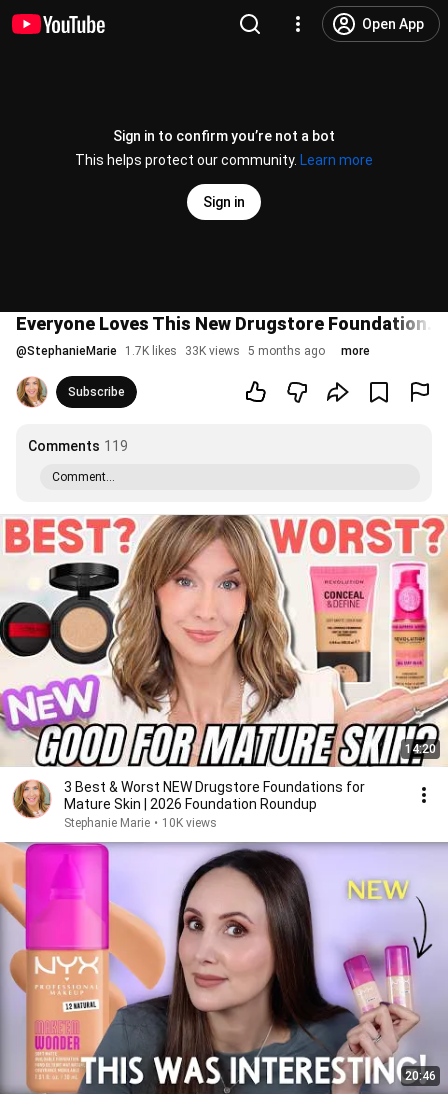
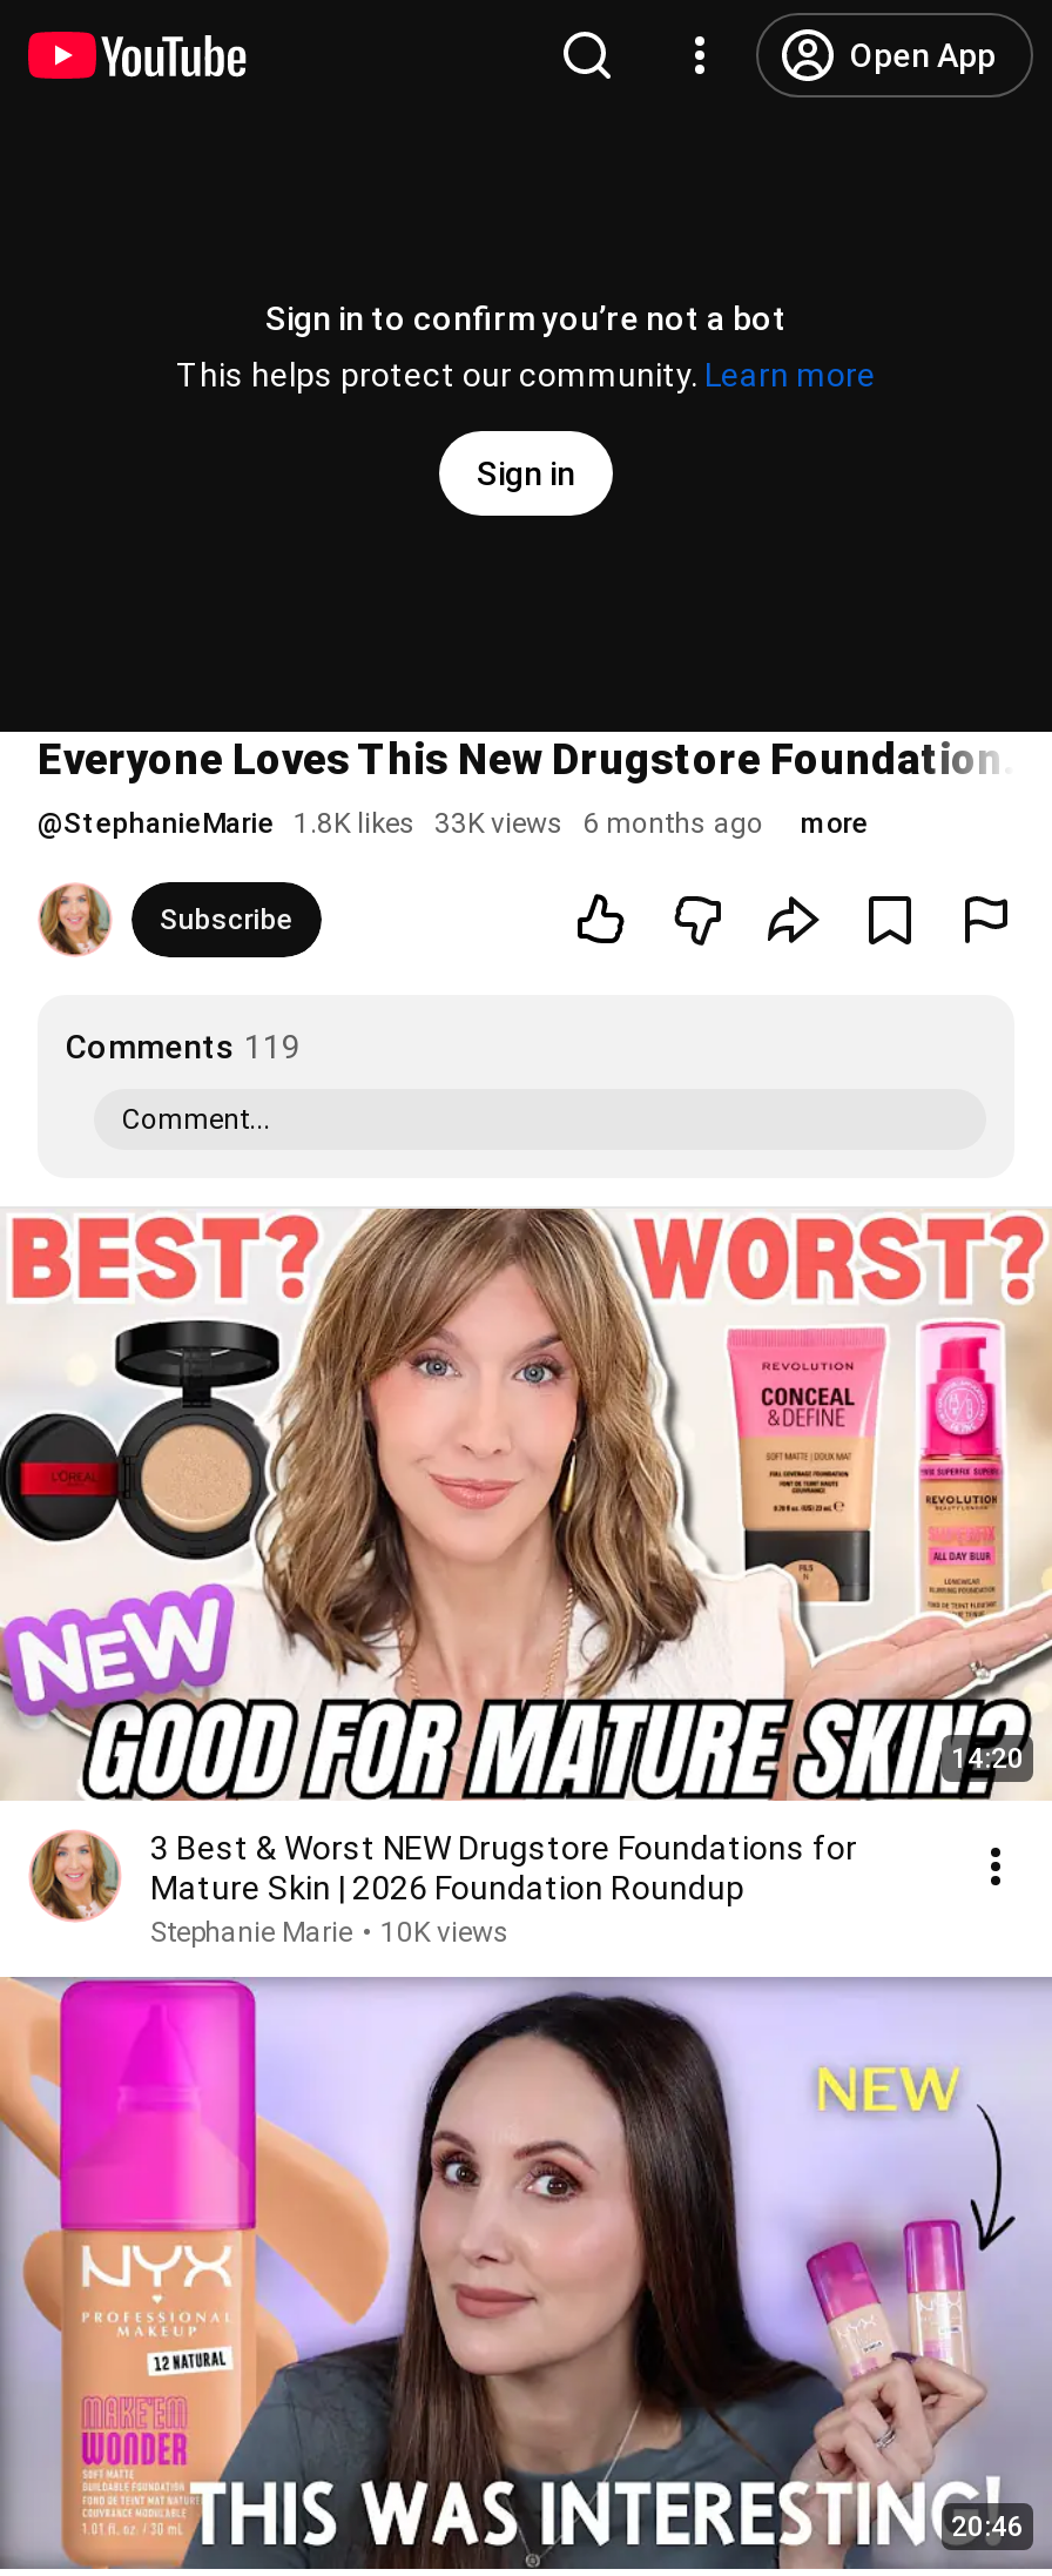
- @StephanieMarie 1.7K likes 33K views 5 months ago
+ @StephanieMarie 1.8K likes 33K views 6 months ago
